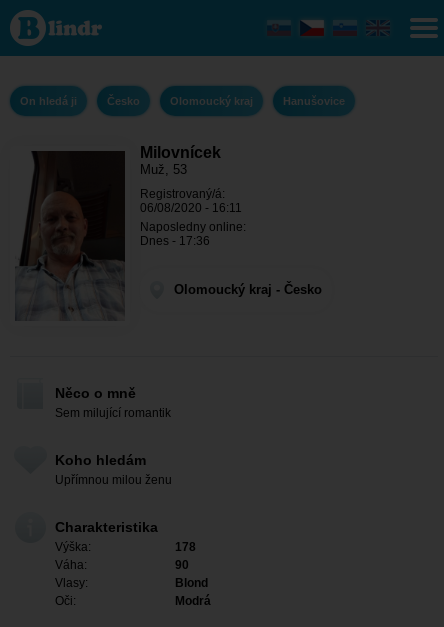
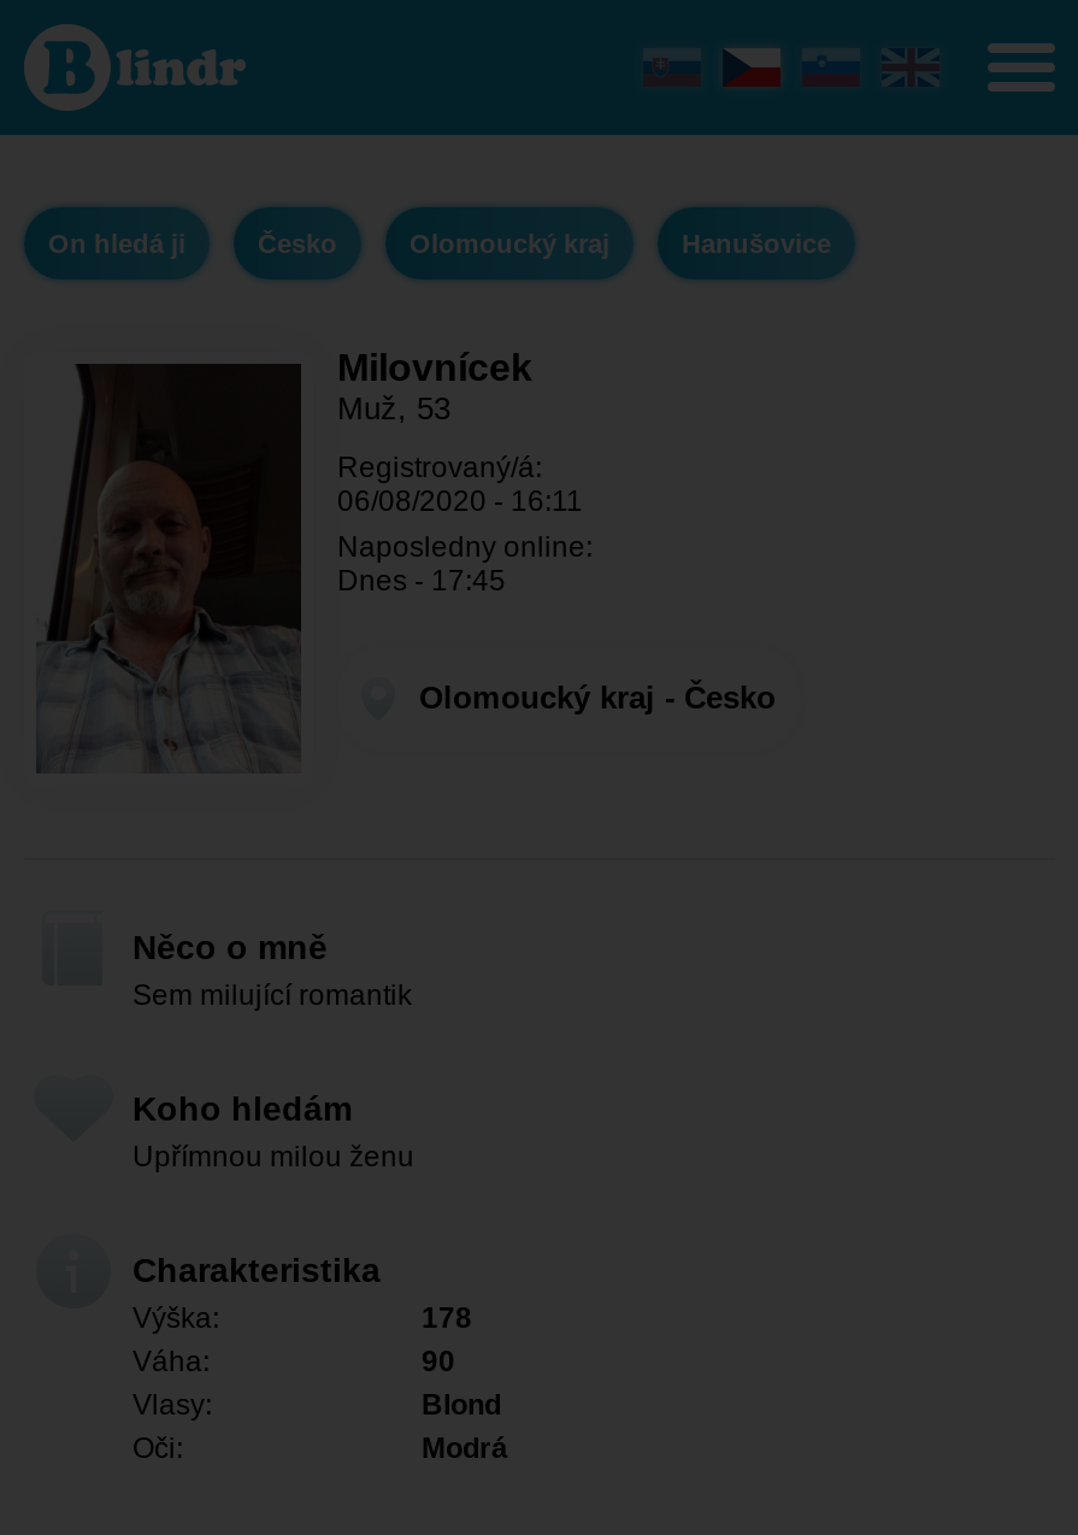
- Dnes - 17:36
+ Dnes - 17:45
